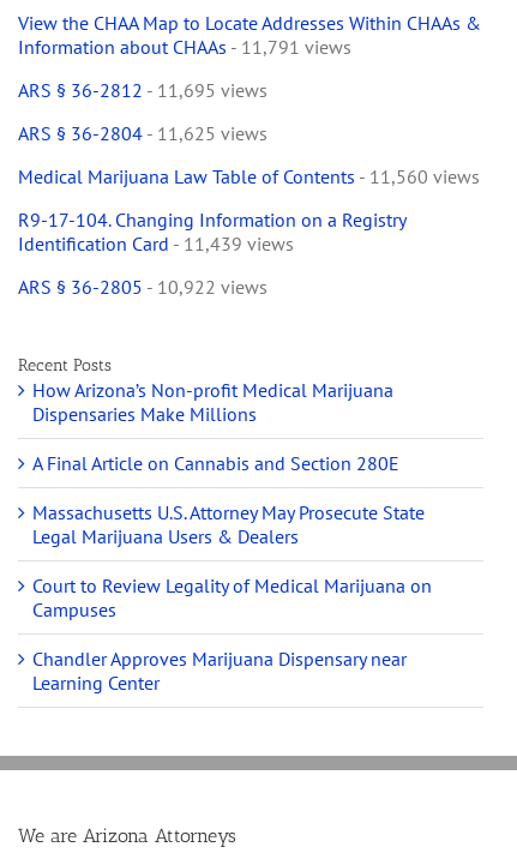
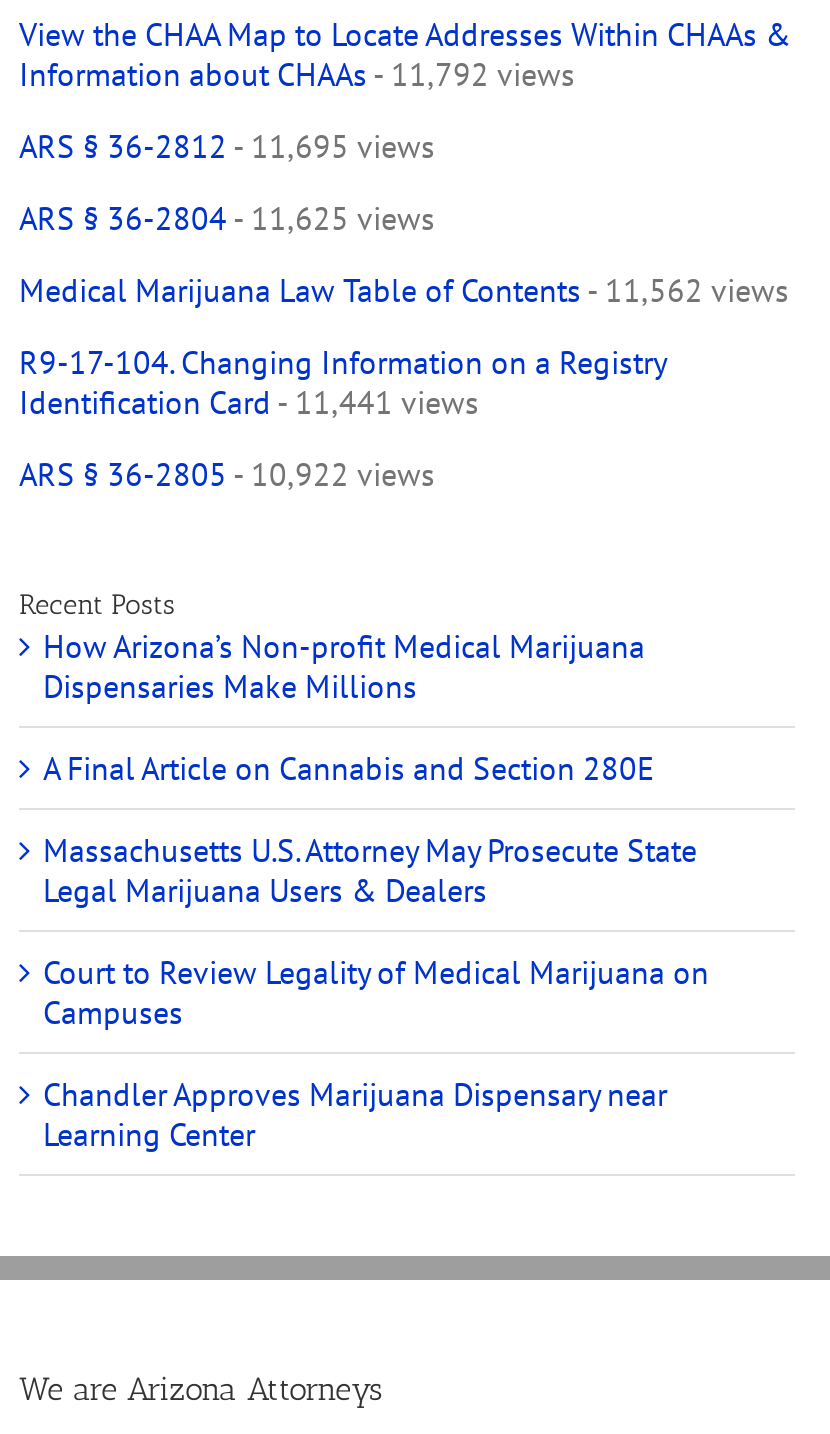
- Information about CHAAs - 11,791 views
+ Information about CHAAs - 11,792 views

- Medical Marijuana Law Table of Contents - 11,560 views
+ Medical Marijuana Law Table of Contents - 11,562 views

- Identification Card - 11,439 views
+ Identification Card - 11,441 views
